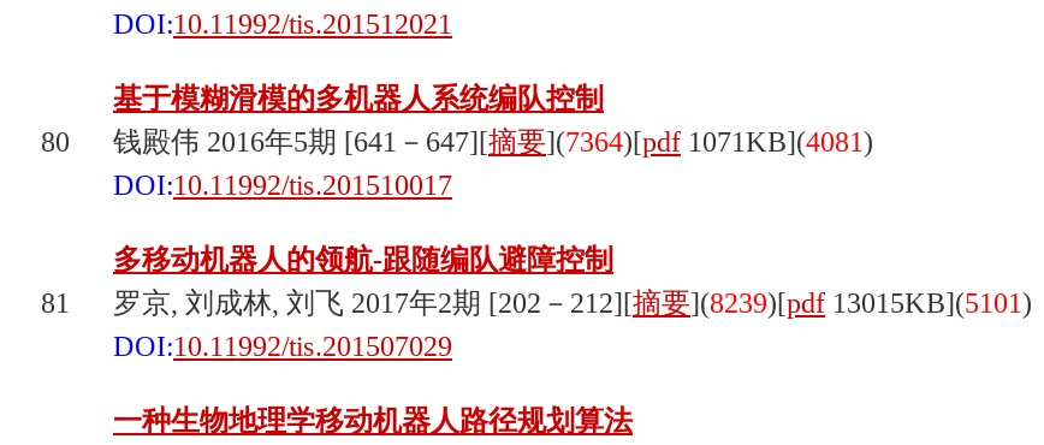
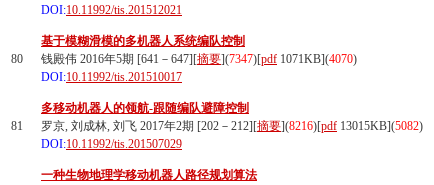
- 钱殿伟 2016年5期 [641－647][摘要](7364)[pdf 1071KB](4081)
+ 钱殿伟 2016年5期 [641－647][摘要](7347)[pdf 1071KB](4070)

- 罗京, 刘成林, 刘飞 2017年2期 [202－212][摘要](8239)[pdf 13015KB](5101)
+ 罗京, 刘成林, 刘飞 2017年2期 [202－212][摘要](8216)[pdf 13015KB](5082)
